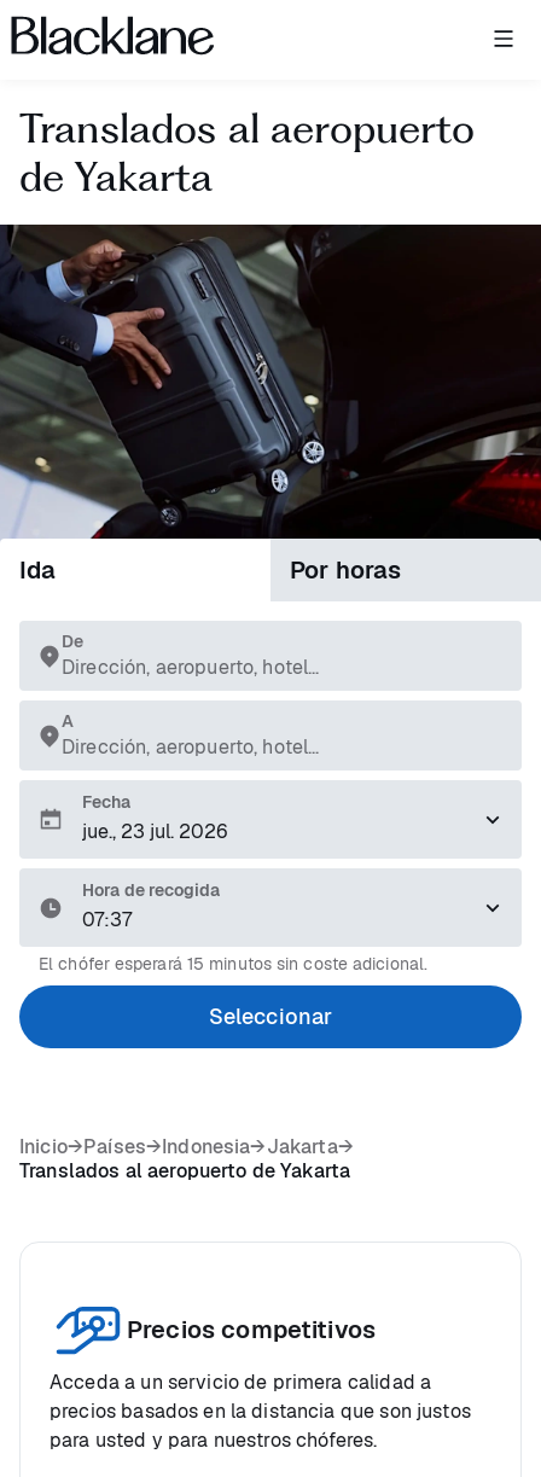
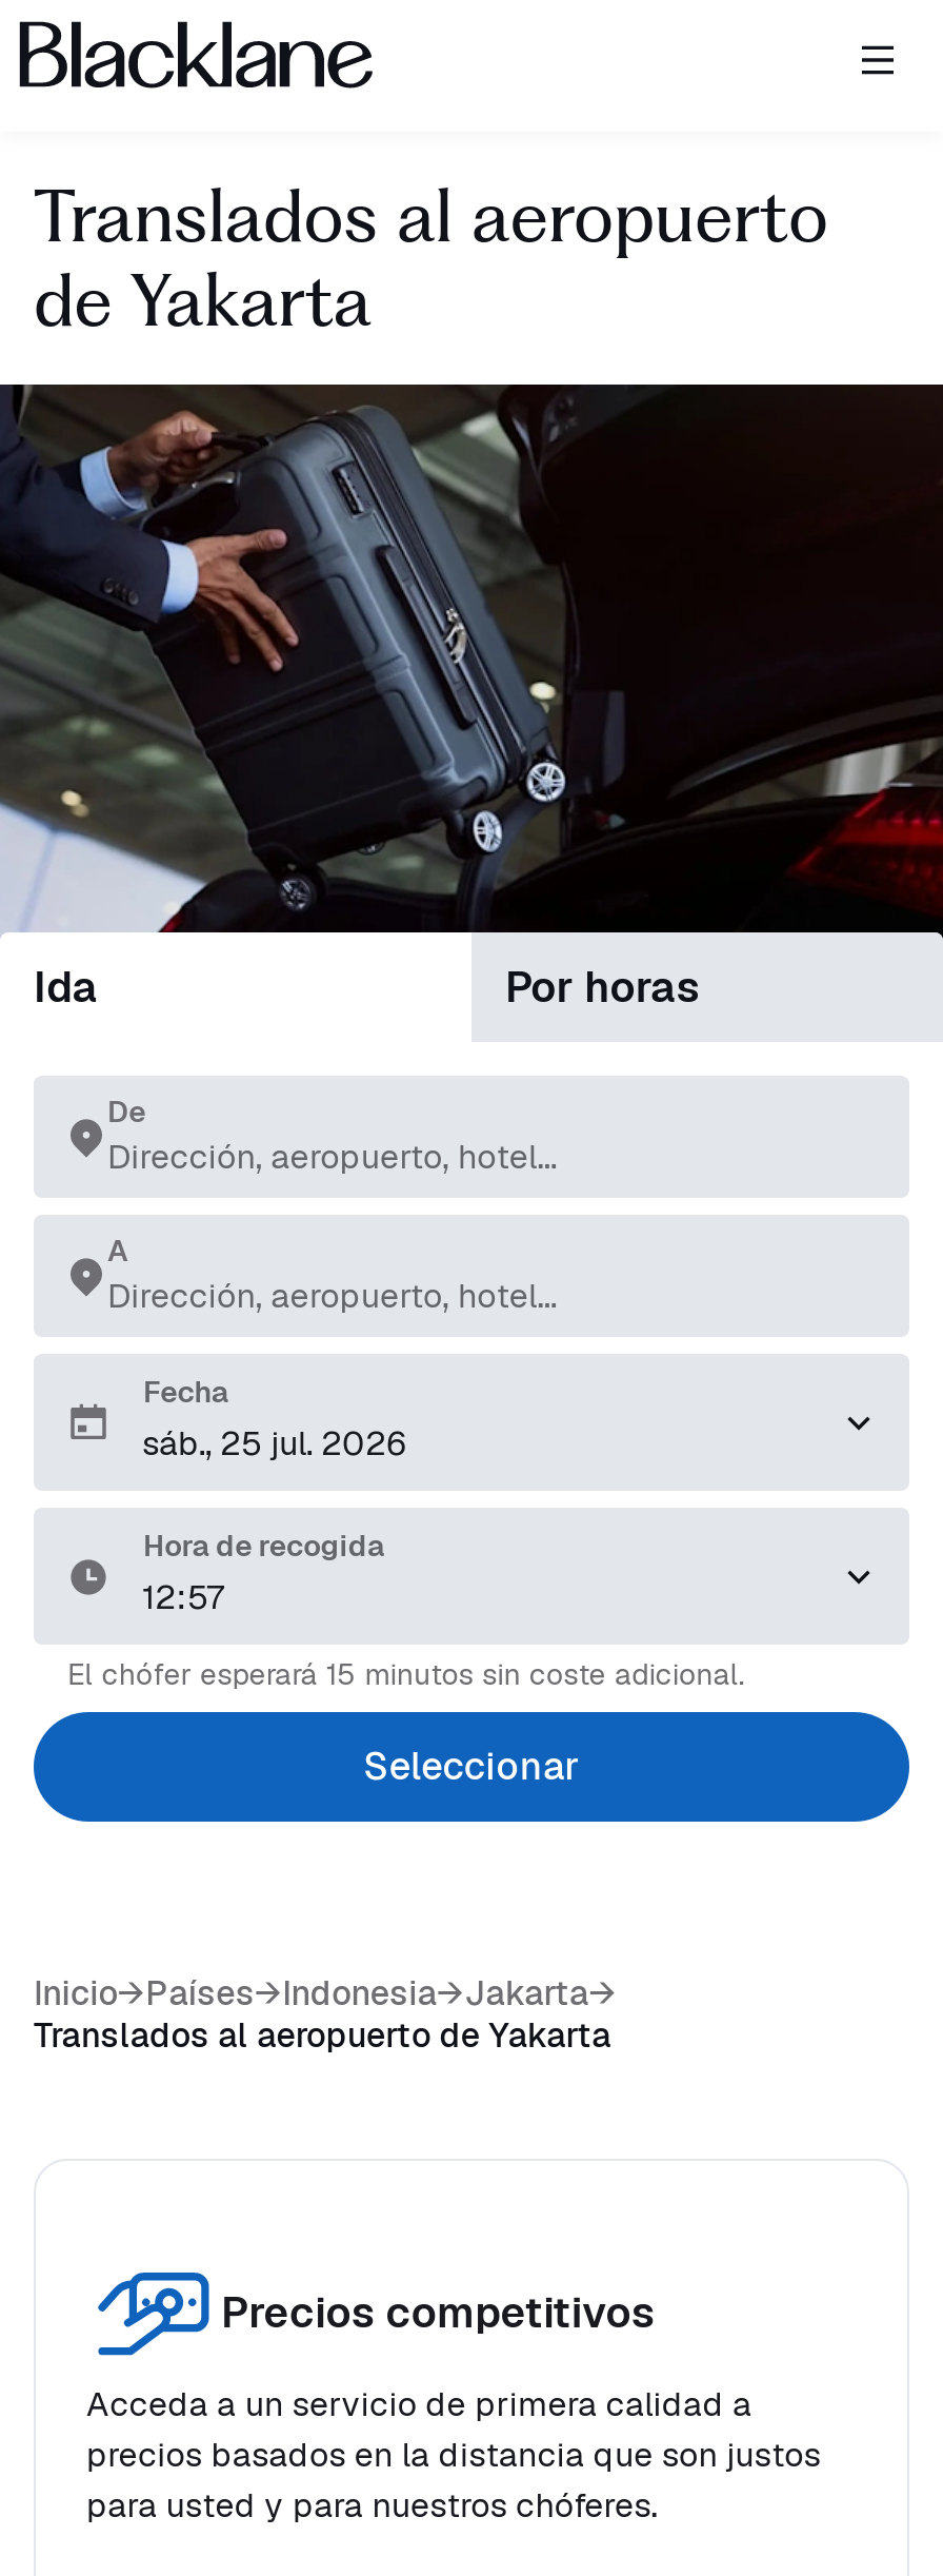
- 07:37
+ 12:57
